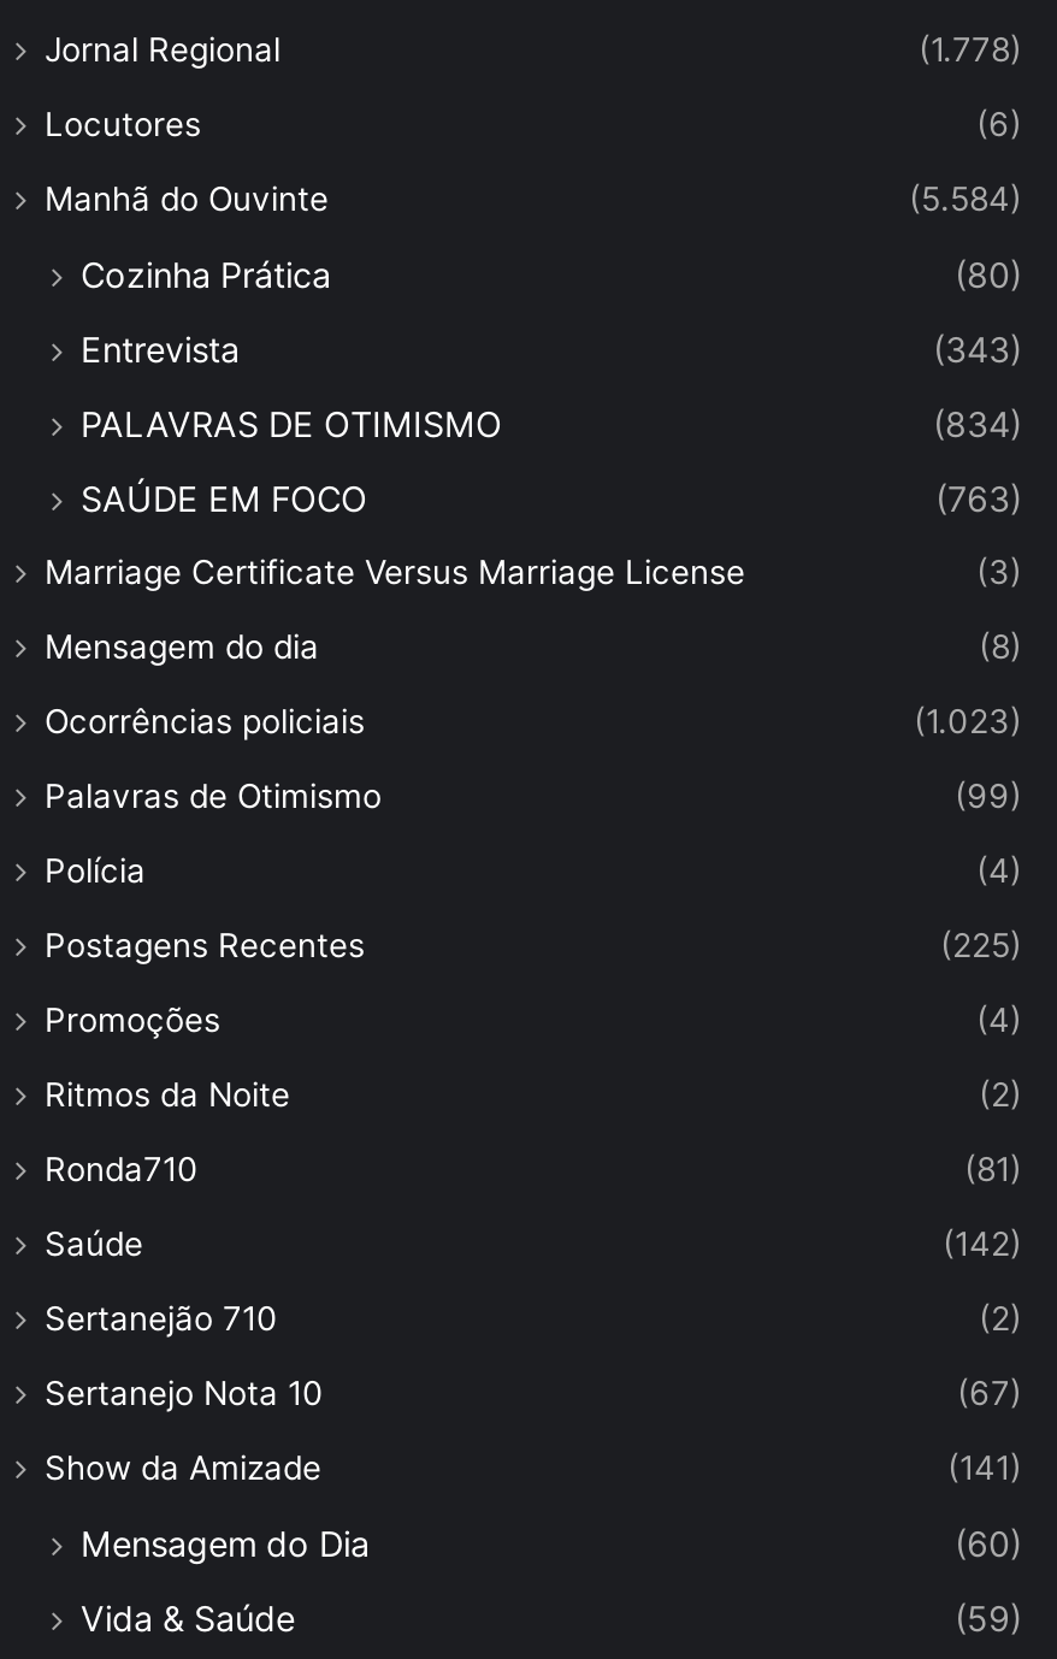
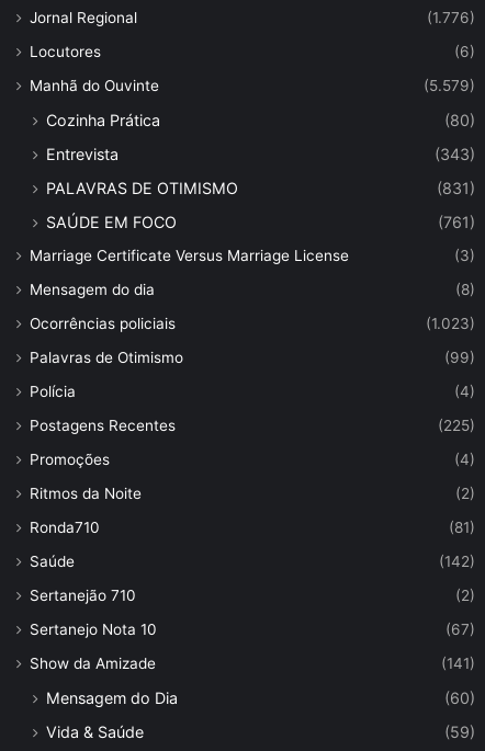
- (1.778)
+ (1.776)

- (5.584)
+ (5.579)

- (834)
+ (831)

- (763)
+ (761)
